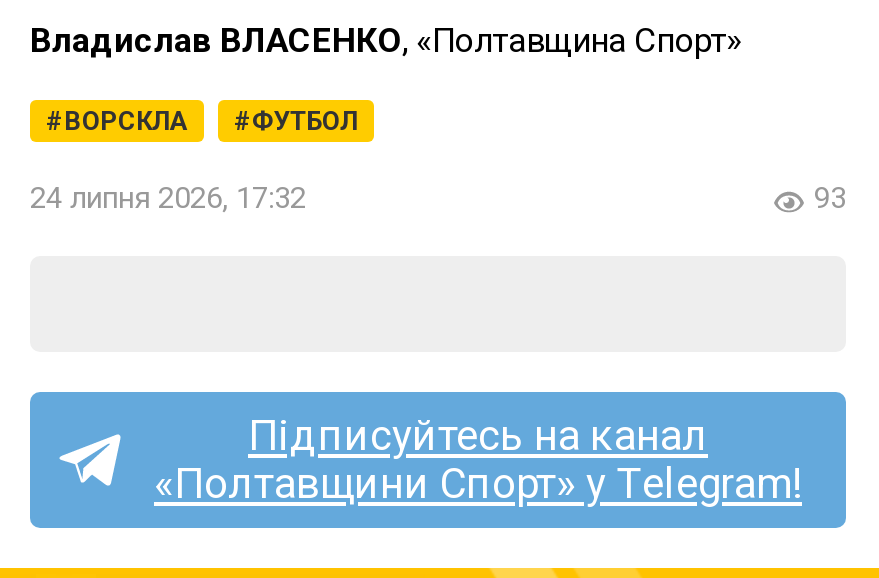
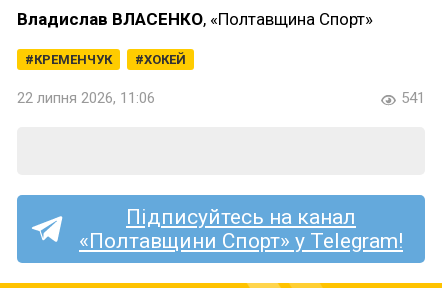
- ВОРСКЛА
- ФУТБОЛ
+ КРЕМЕНЧУК
+ ХОКЕЙ

- 24 липня 2026, 17:32
- 93
+ 22 липня 2026, 11:06
+ 541
